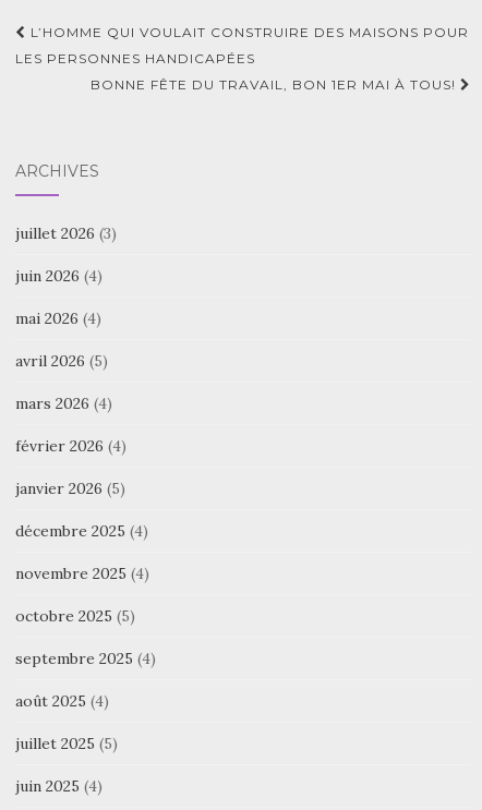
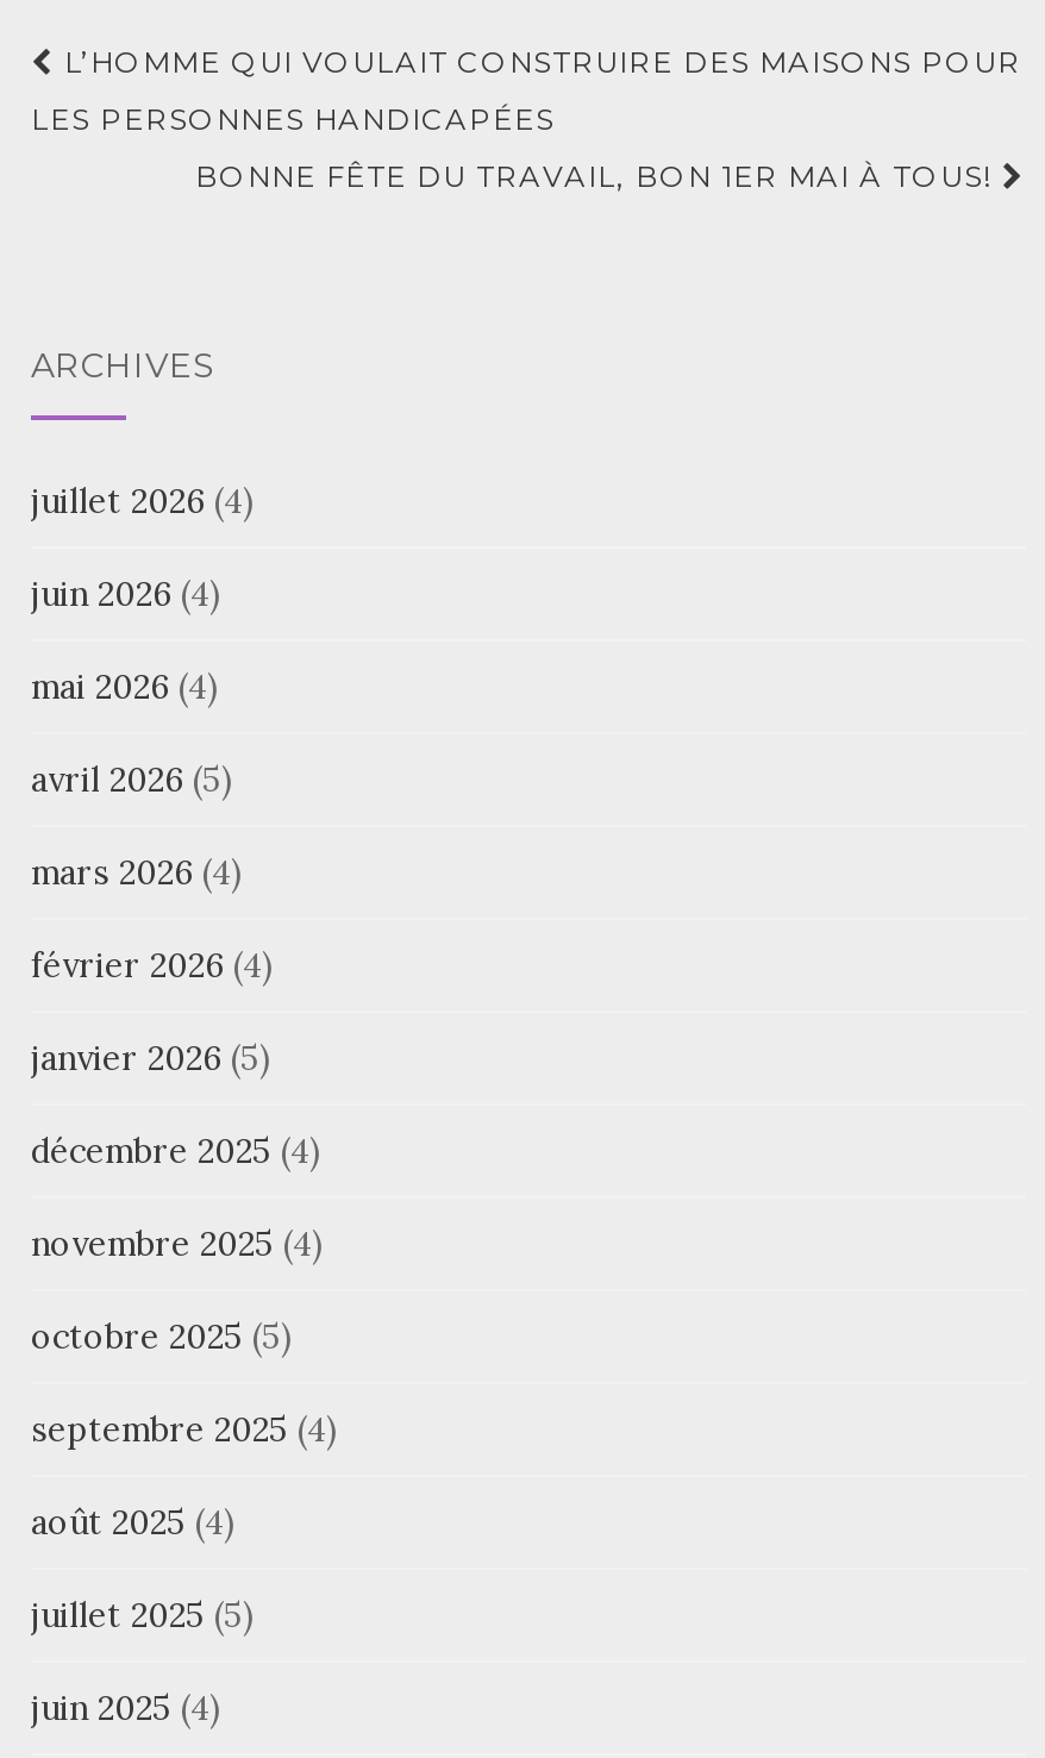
- juillet 2026 (3)
+ juillet 2026 (4)
